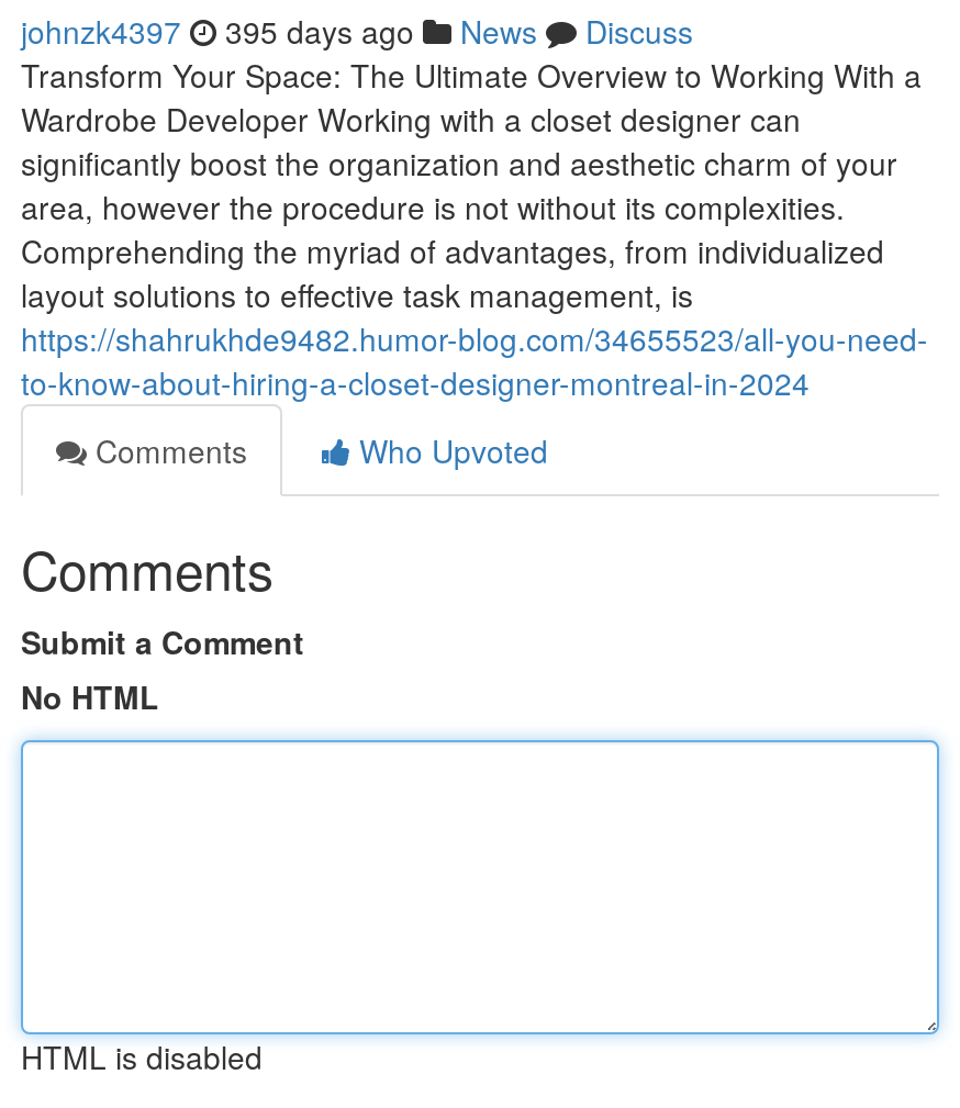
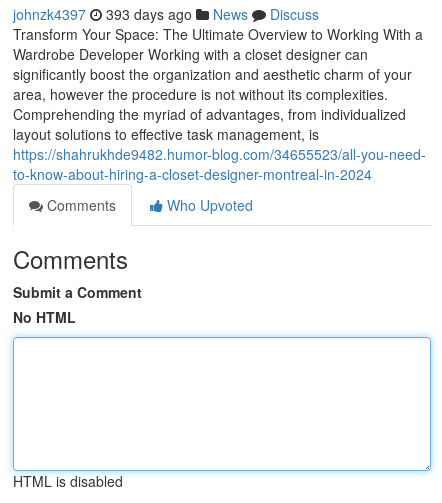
- johnzk4397 395 days ago News Discuss
+ johnzk4397 393 days ago News Discuss
